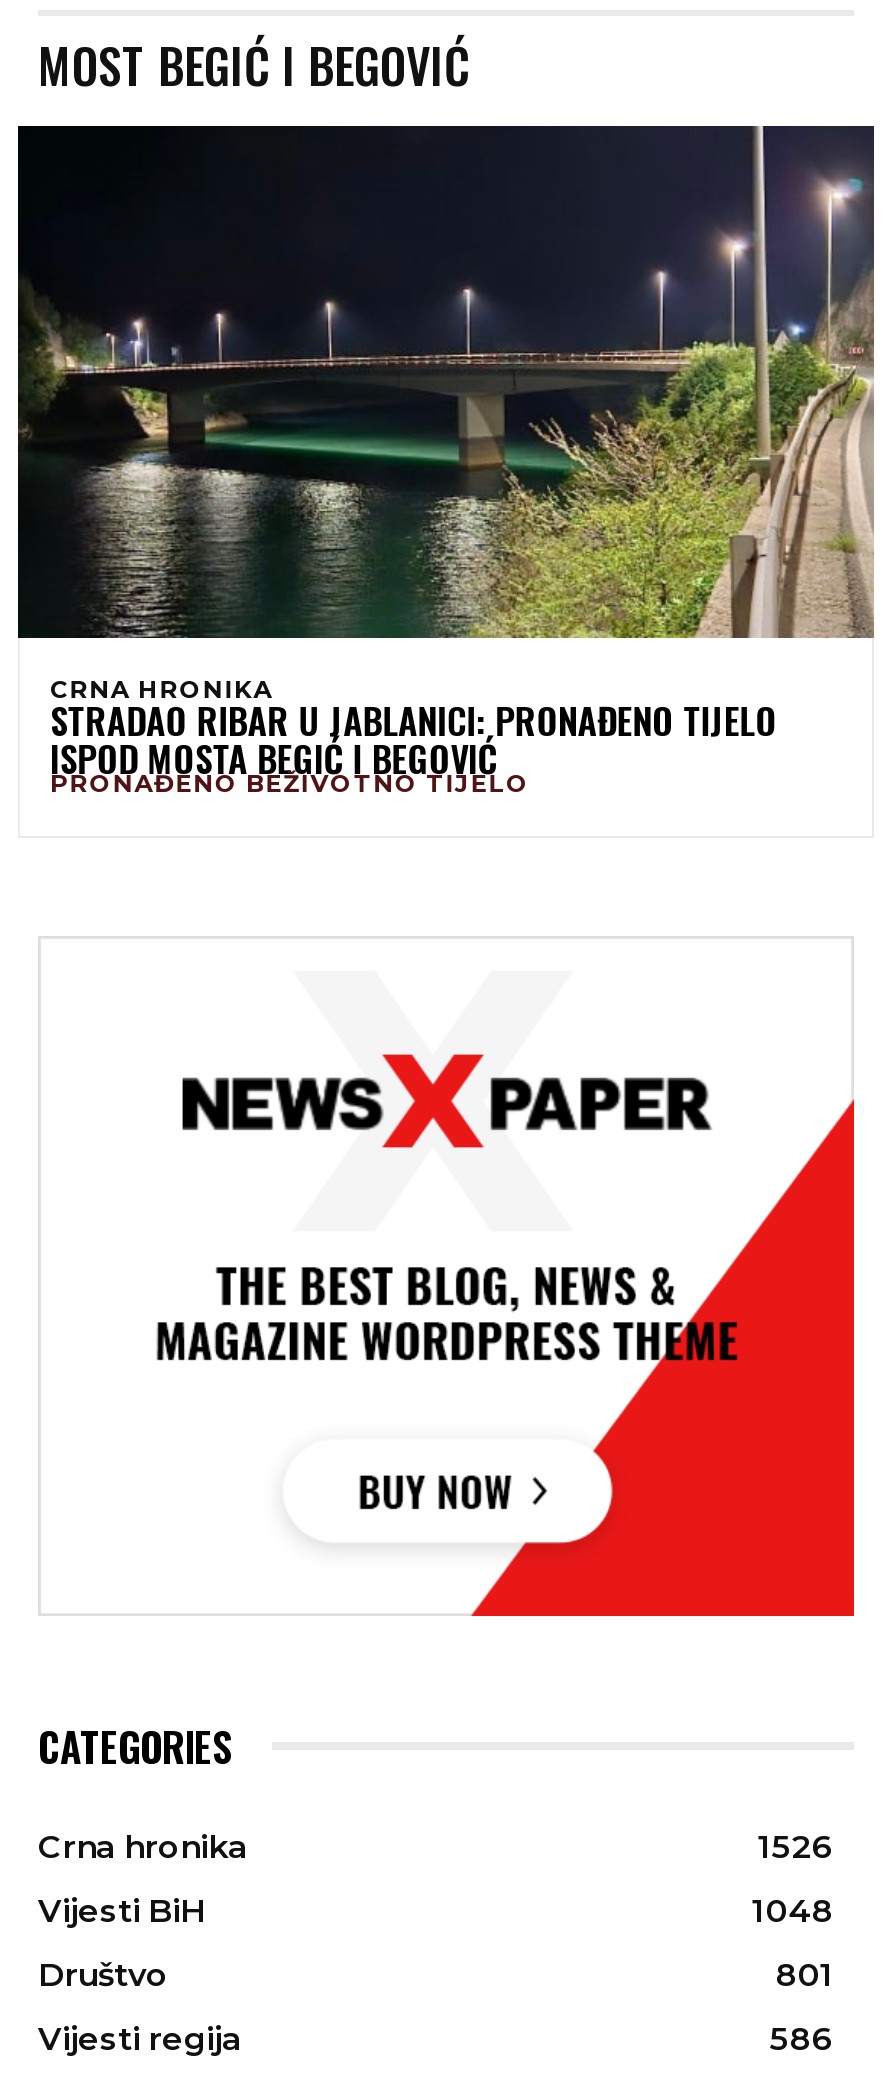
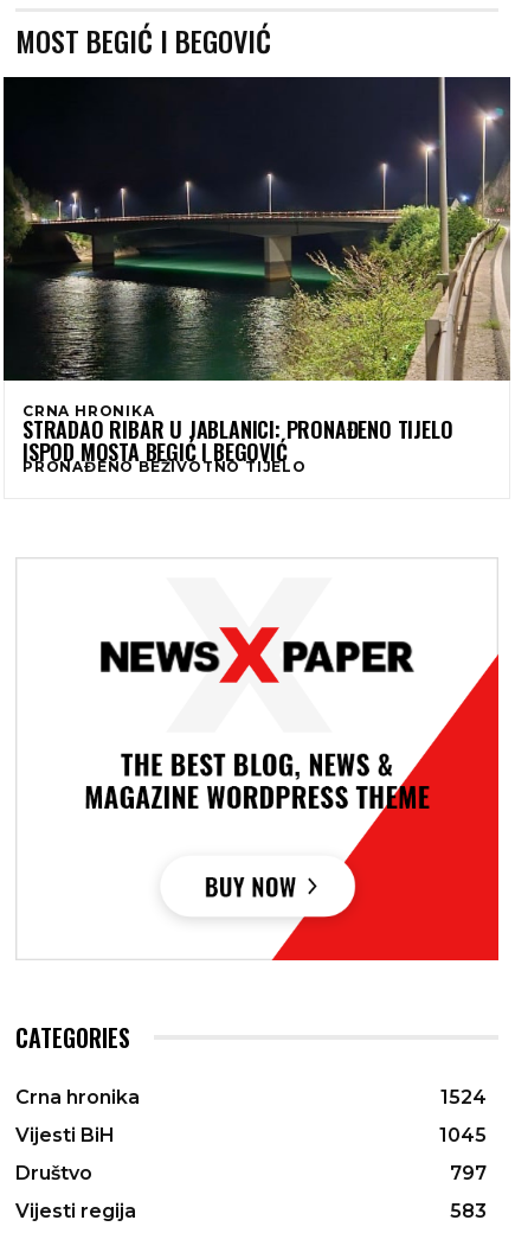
- 1526
+ 1524

- 1048
+ 1045

- 801
+ 797

- 586
+ 583
